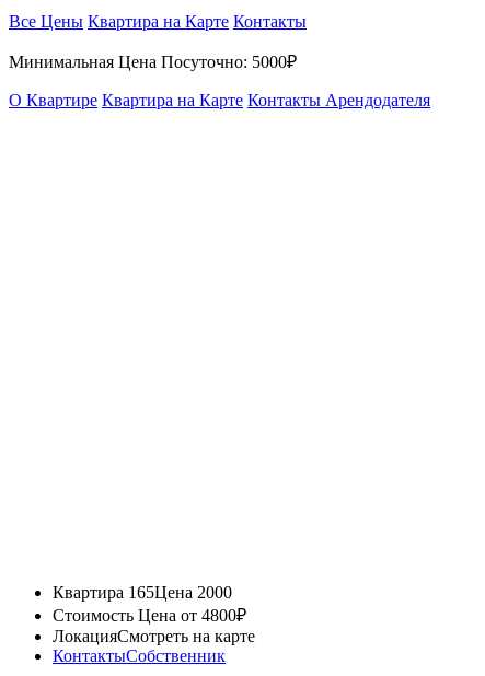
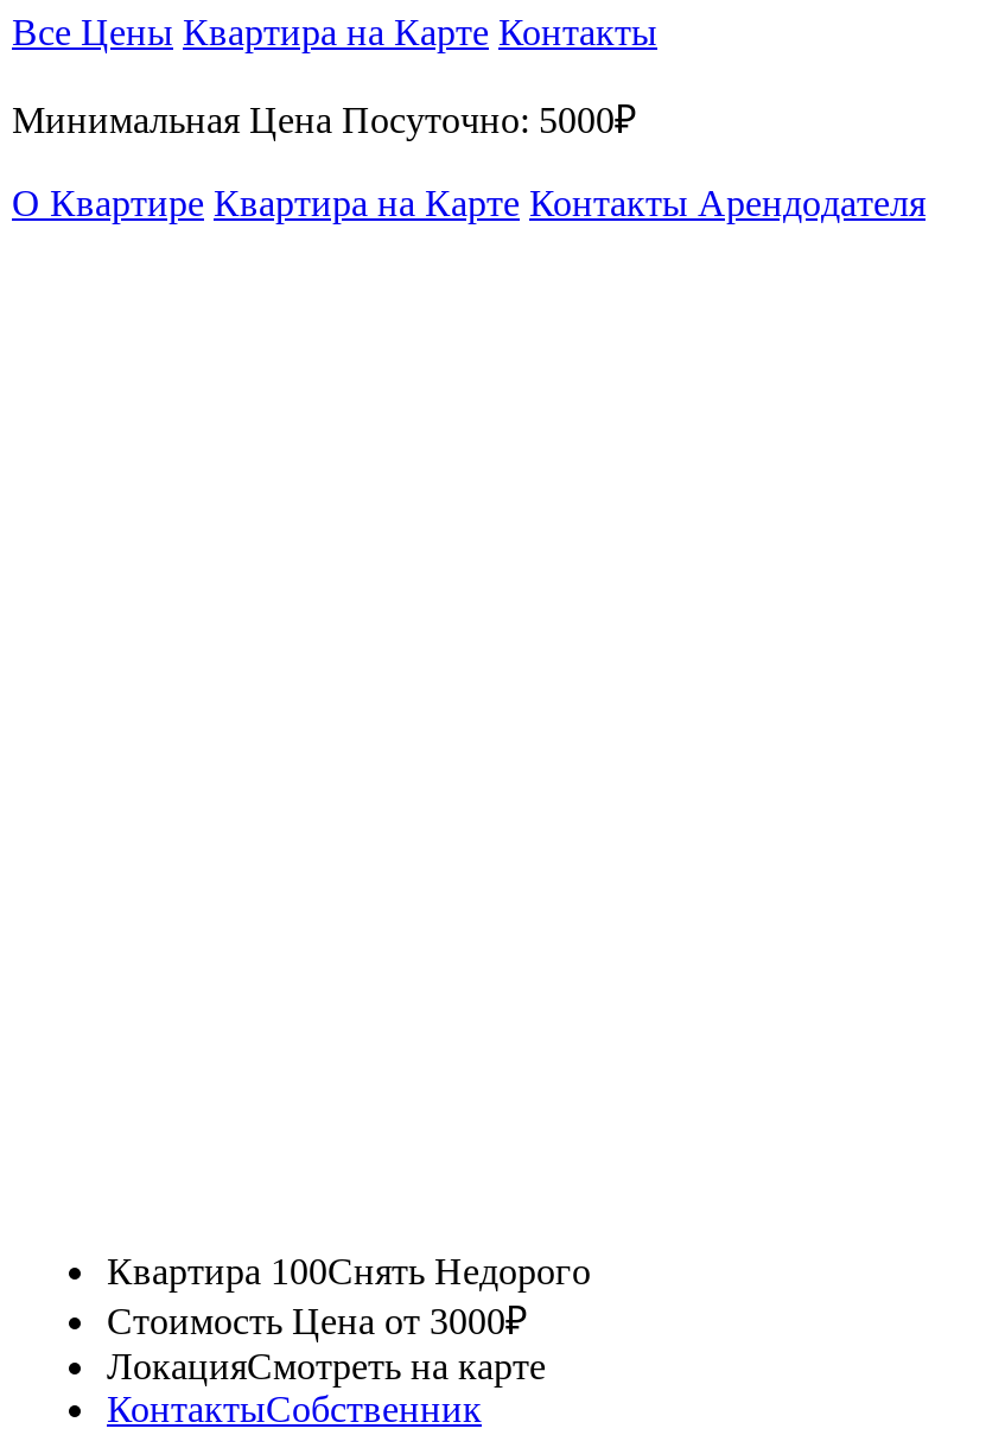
- Квартира 165Цена 2000
+ Квартира 100Снять Недорого

- Стоимость Цена от 4800₽
+ Стоимость Цена от 3000₽
